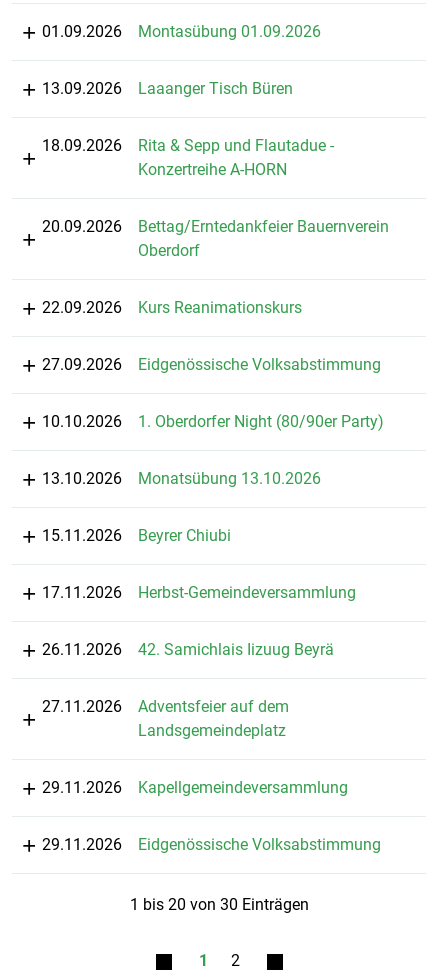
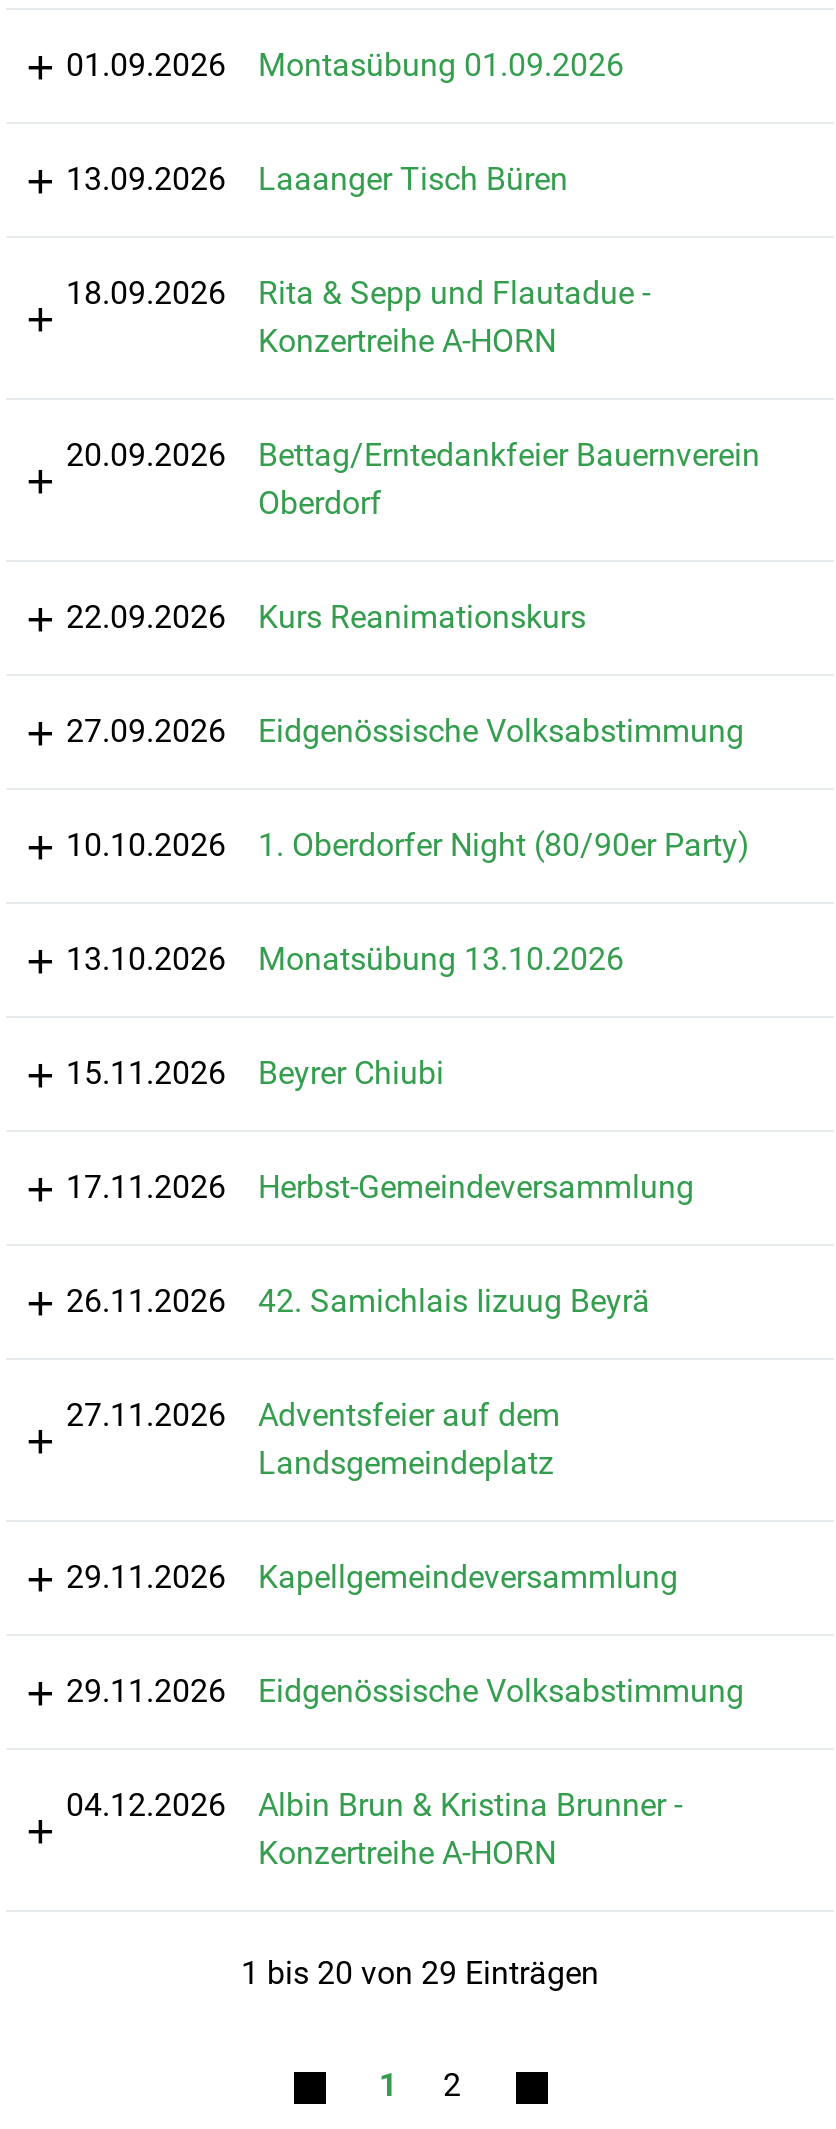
- 1 bis 20 von 30 Einträgen
+ 04.12.2026
+ Albin Brun & Kristina Brunner -
+ Konzertreihe A-HORN
+ 1 bis 20 von 29 Einträgen
